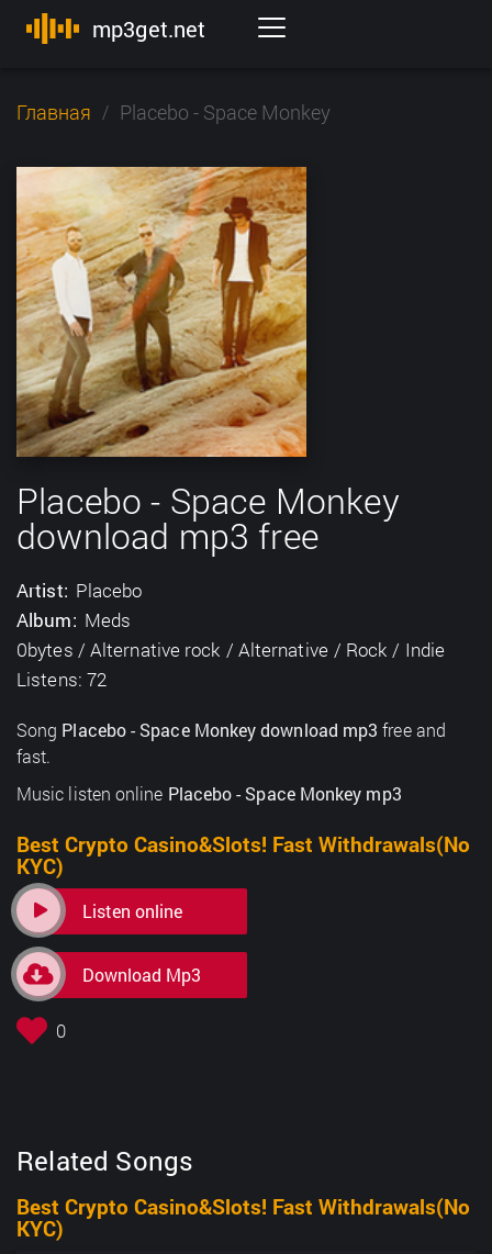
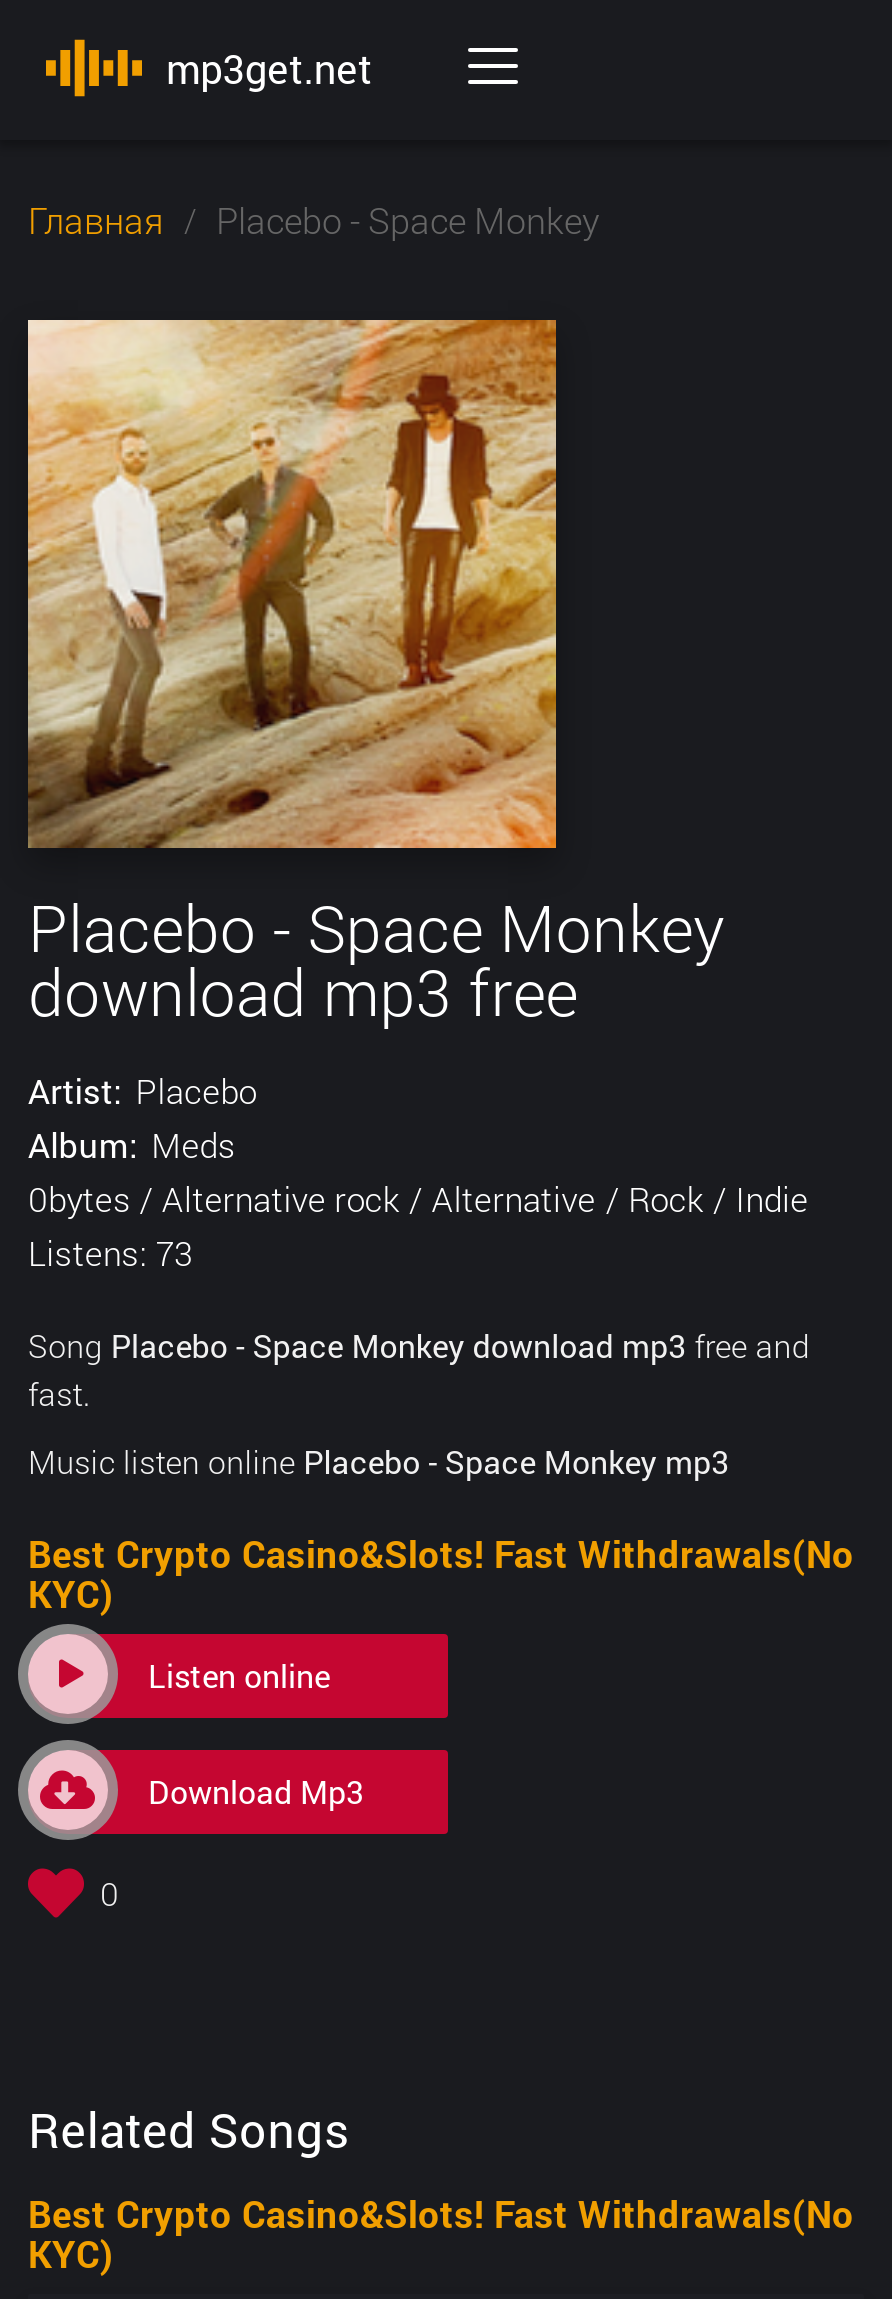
- Listens: 72
+ Listens: 73
